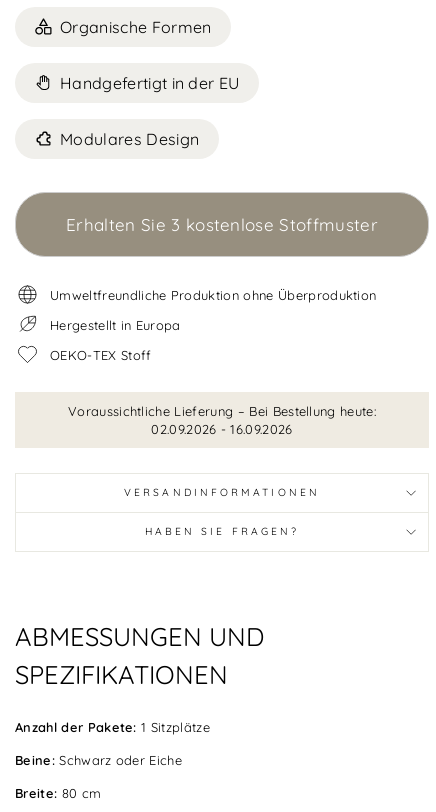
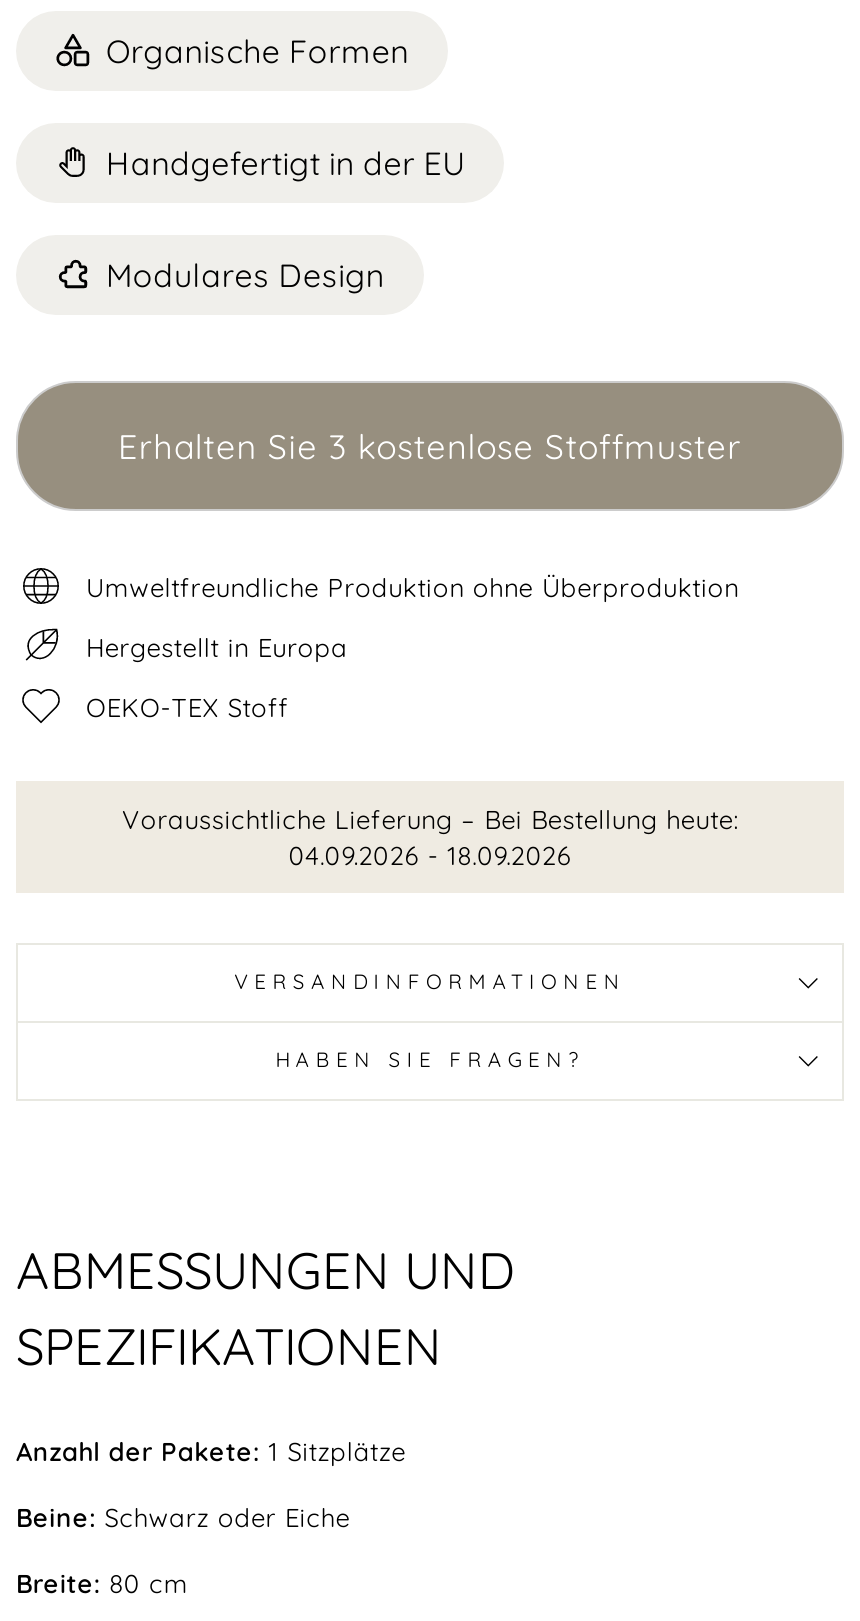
- 02.09.2026 - 16.09.2026
+ 04.09.2026 - 18.09.2026
